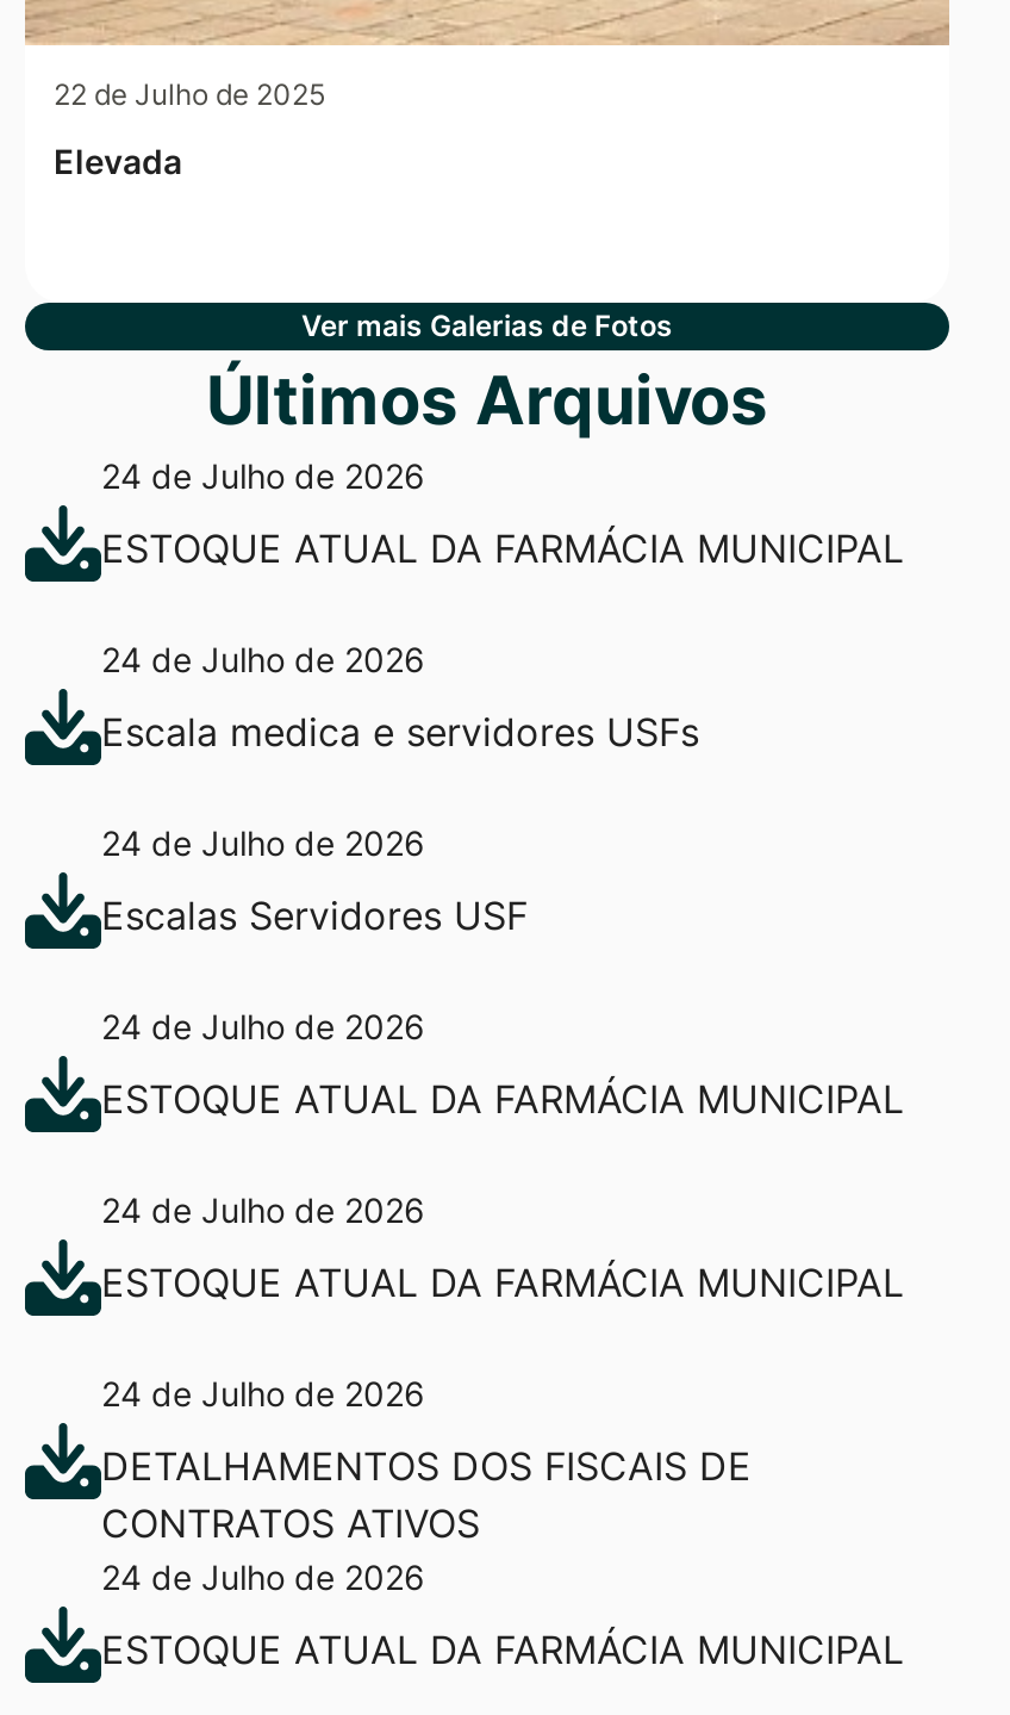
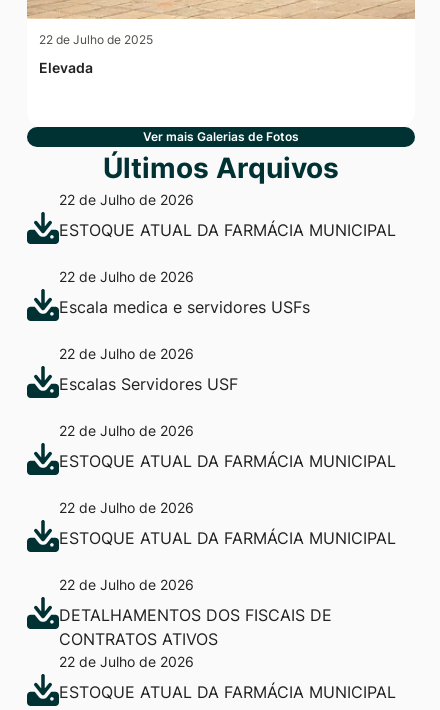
- 24 de Julho de 2026
+ 22 de Julho de 2026

- 24 de Julho de 2026
+ 22 de Julho de 2026

- 24 de Julho de 2026
+ 22 de Julho de 2026

- 24 de Julho de 2026
+ 22 de Julho de 2026

- 24 de Julho de 2026
+ 22 de Julho de 2026

- 24 de Julho de 2026
+ 22 de Julho de 2026

- 24 de Julho de 2026
+ 22 de Julho de 2026
